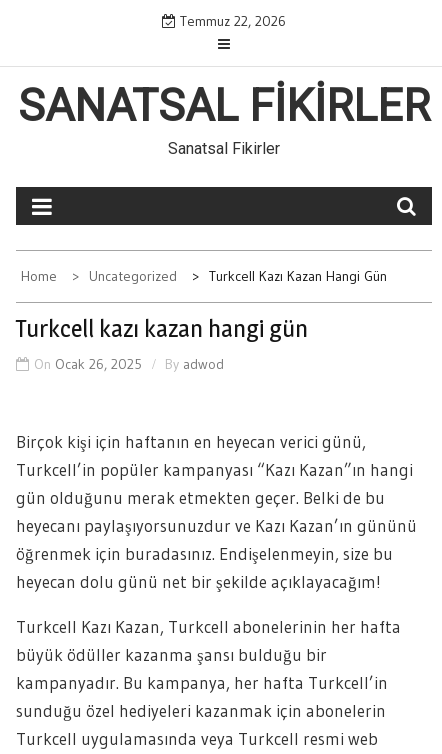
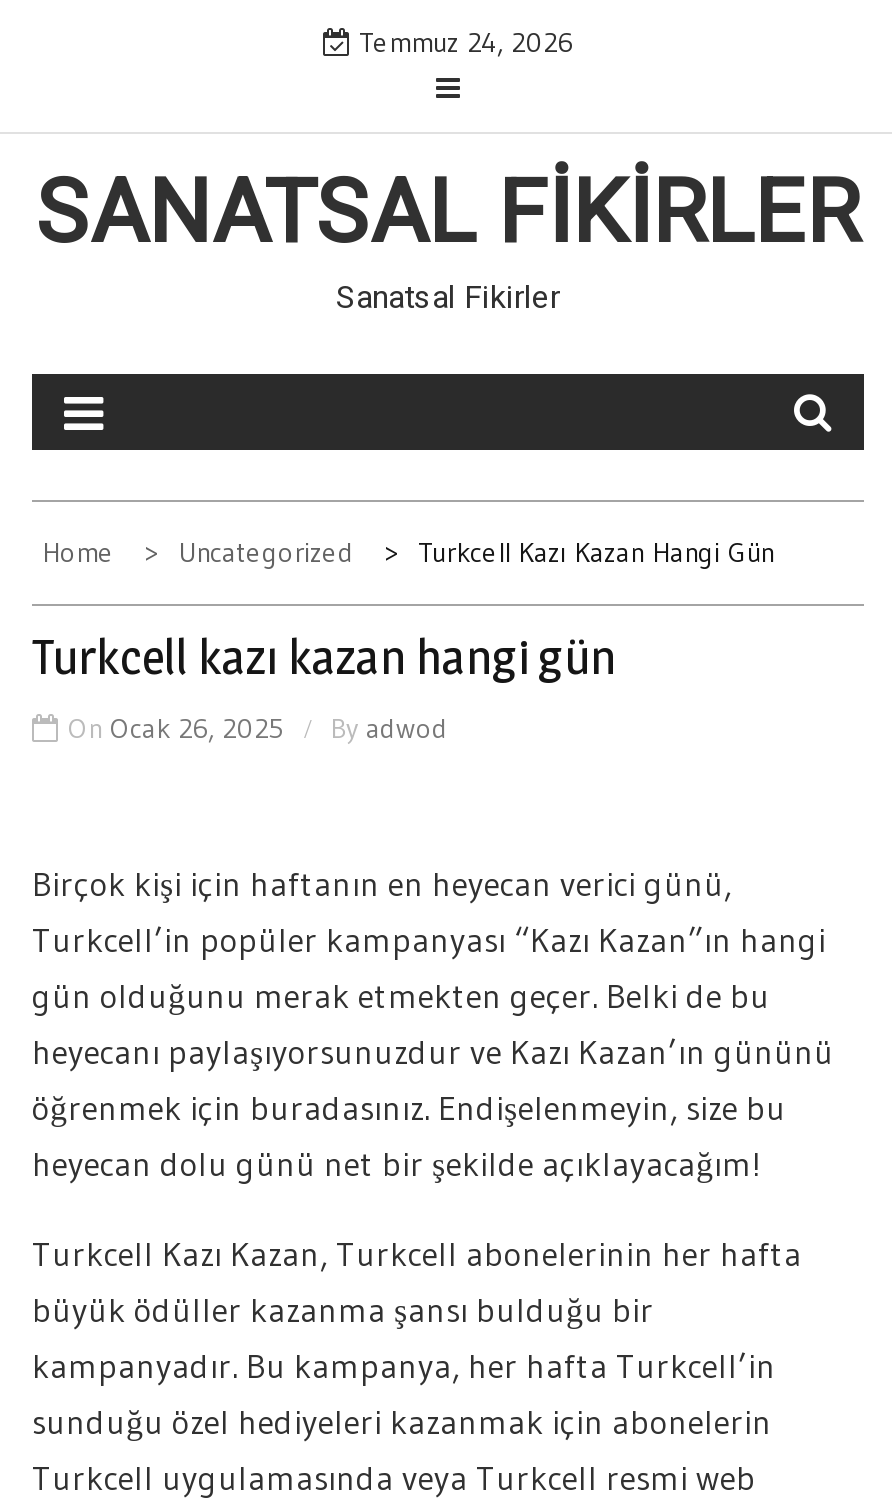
- Temmuz 22, 2026
+ Temmuz 24, 2026
